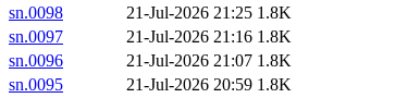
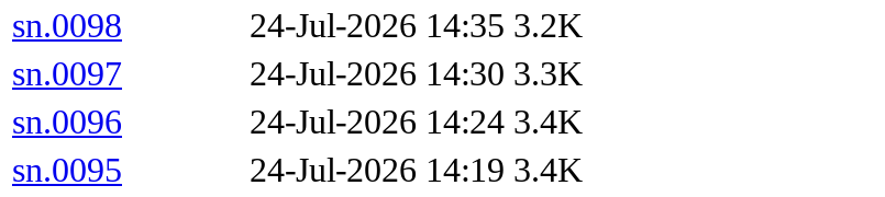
- 21-Jul-2026 21:25 1.8K
+ 24-Jul-2026 14:35 3.2K

- 21-Jul-2026 21:16 1.8K
+ 24-Jul-2026 14:30 3.3K

- 21-Jul-2026 21:07 1.8K
+ 24-Jul-2026 14:24 3.4K

- 21-Jul-2026 20:59 1.8K
+ 24-Jul-2026 14:19 3.4K
